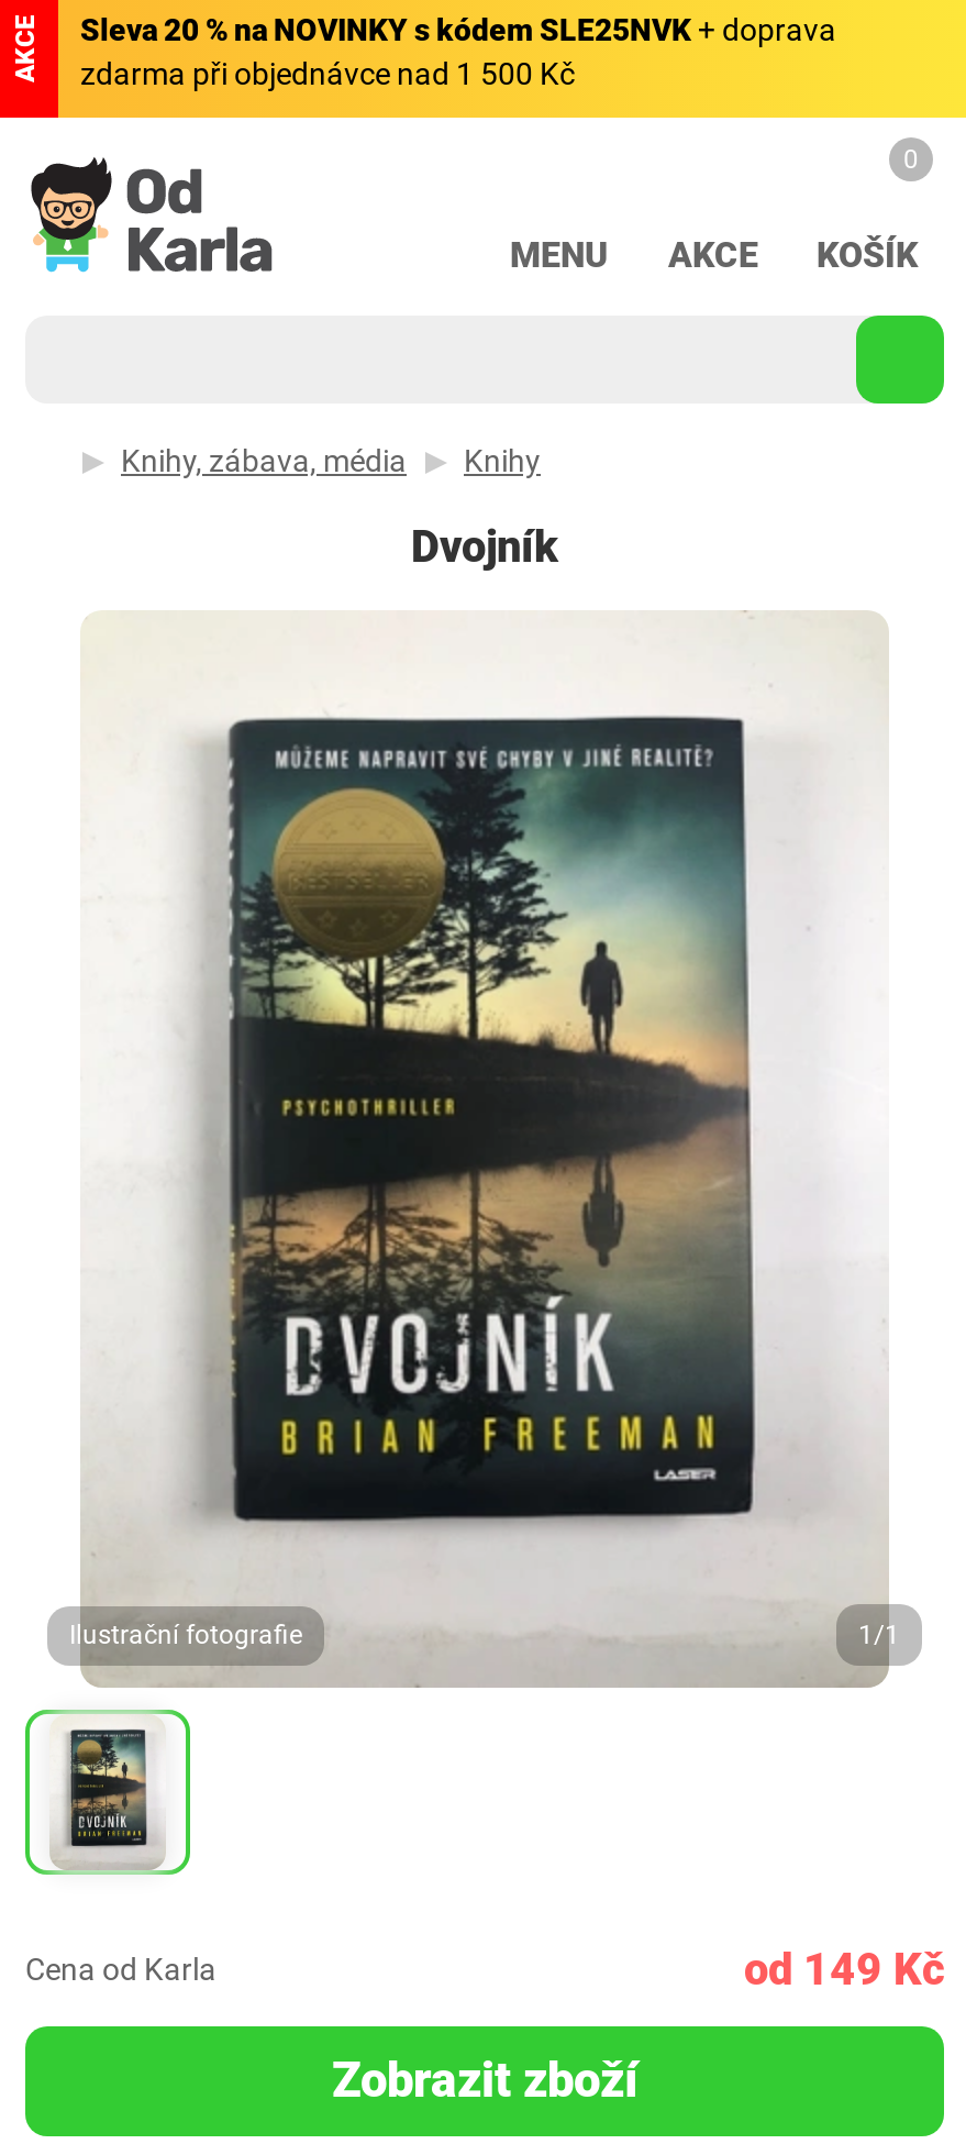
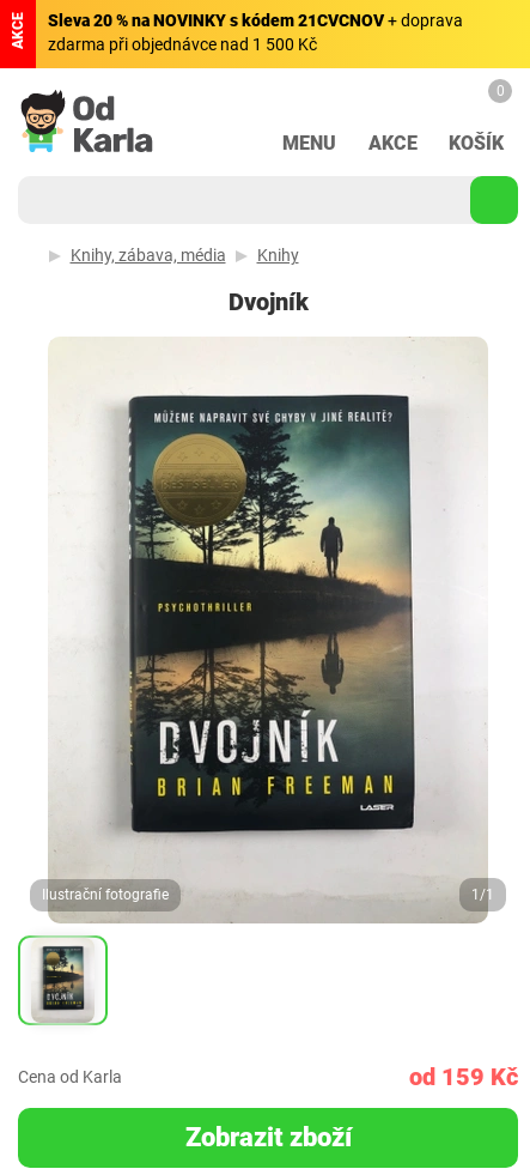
- Sleva 20 % na NOVINKY s kódem SLE25NVK + doprava
+ Sleva 20 % na NOVINKY s kódem 21CVCNOV + doprava

- od 149 Kč
+ od 159 Kč
